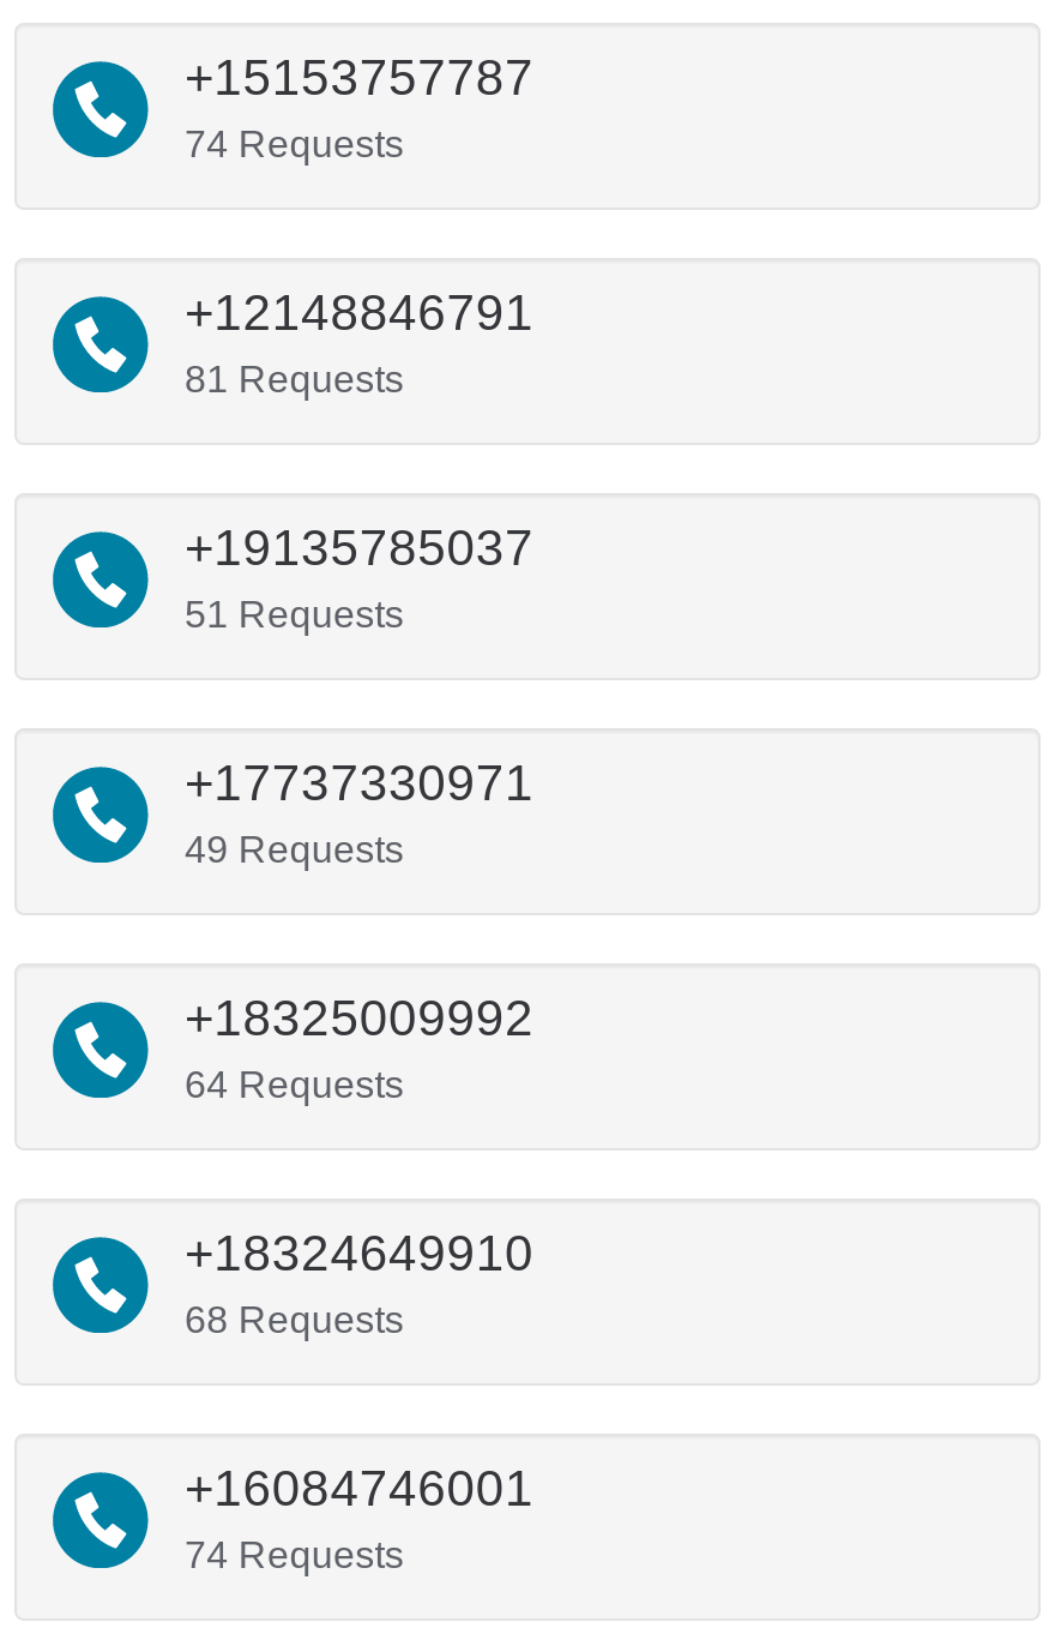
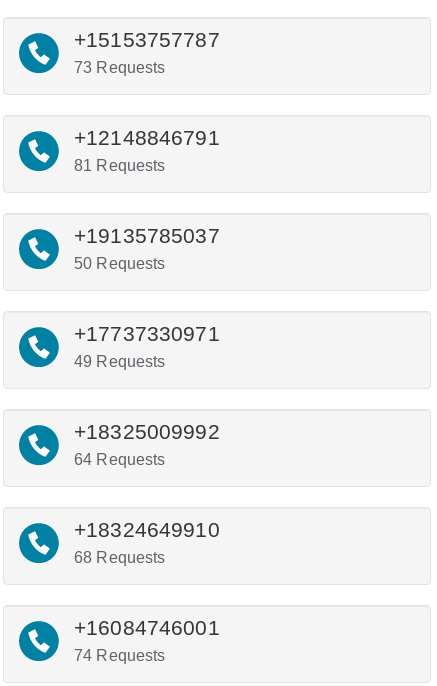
- 74 Requests
+ 73 Requests

- 51 Requests
+ 50 Requests
